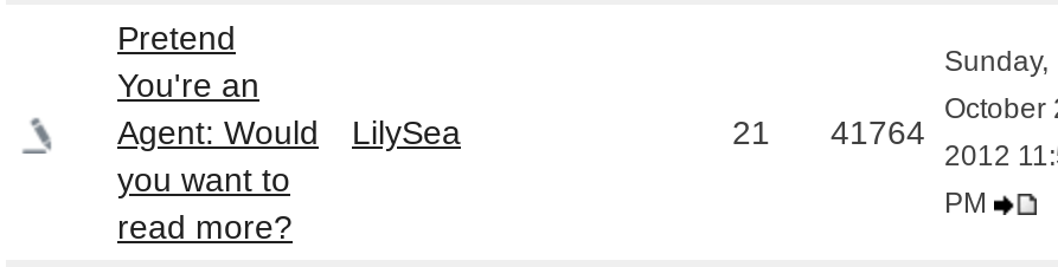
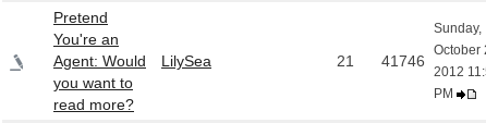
- 21 41764
+ 21 41746
